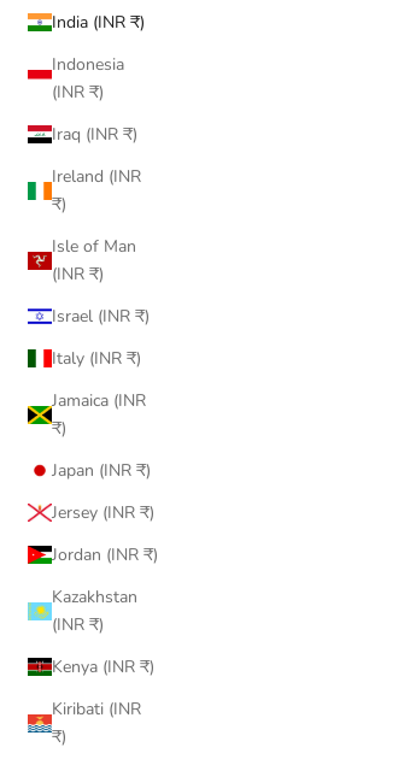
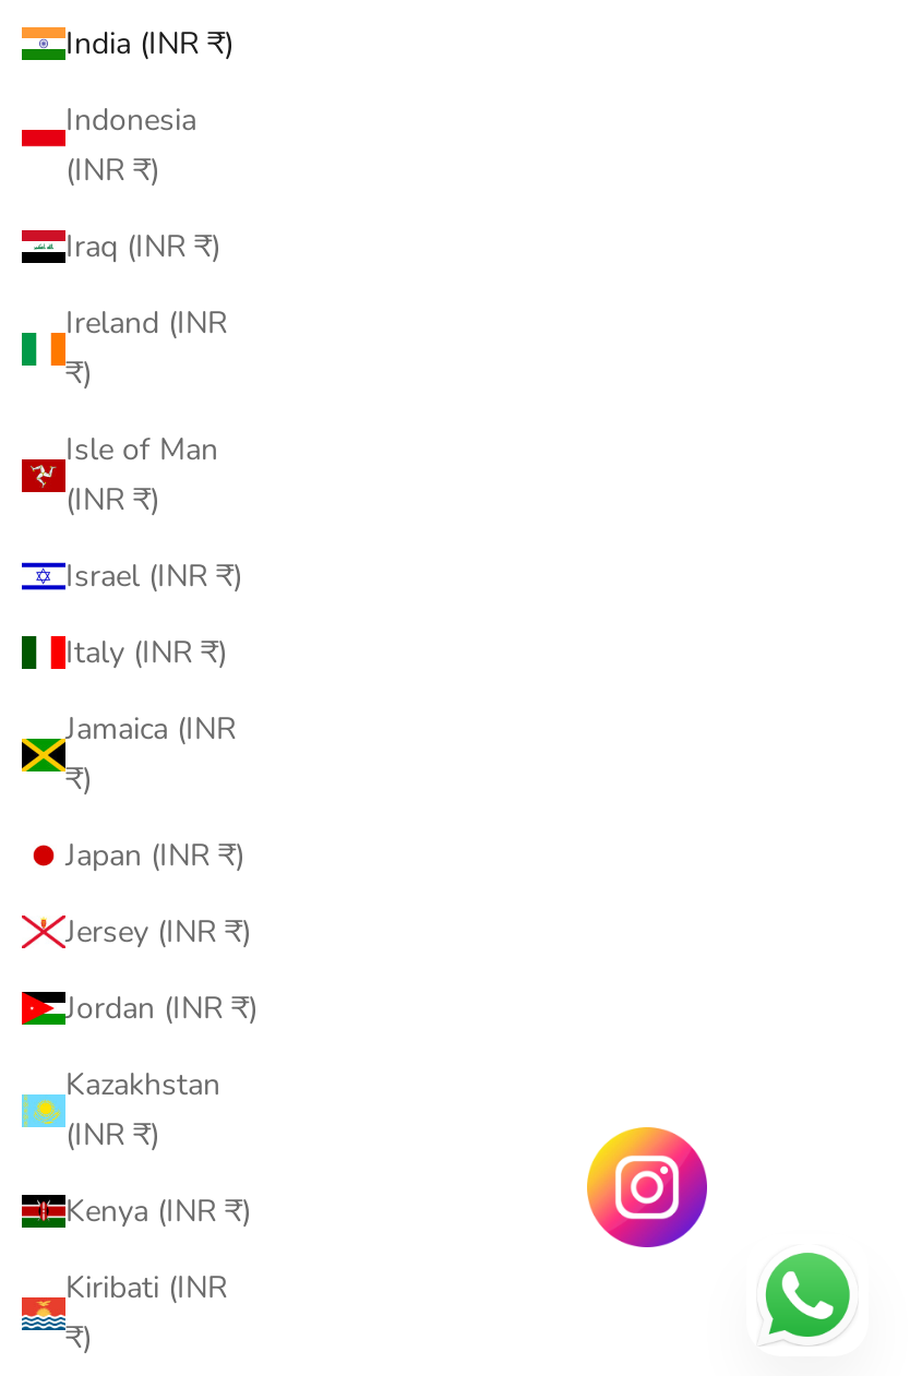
+ [image]

+ [image]
